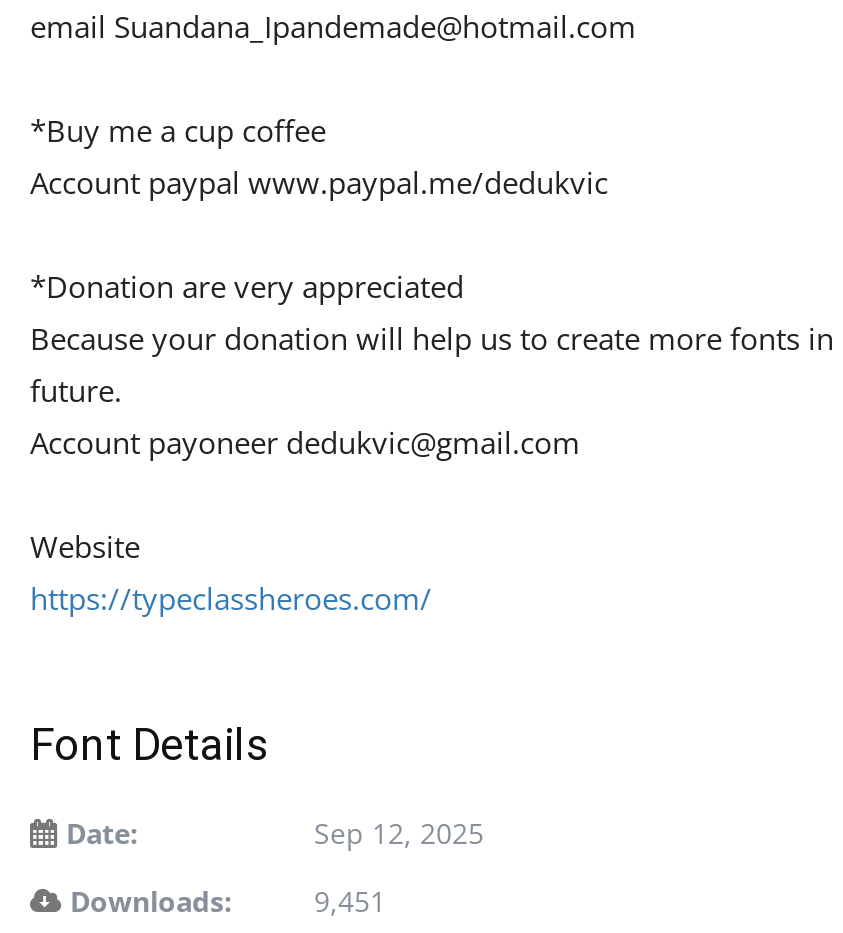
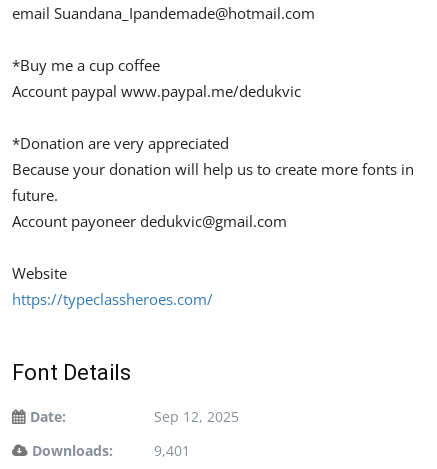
- 9,451
+ 9,401
